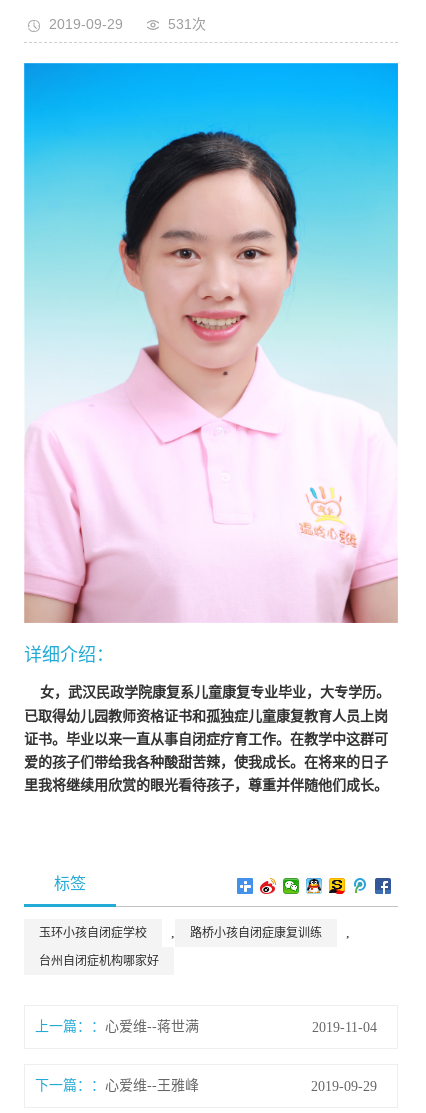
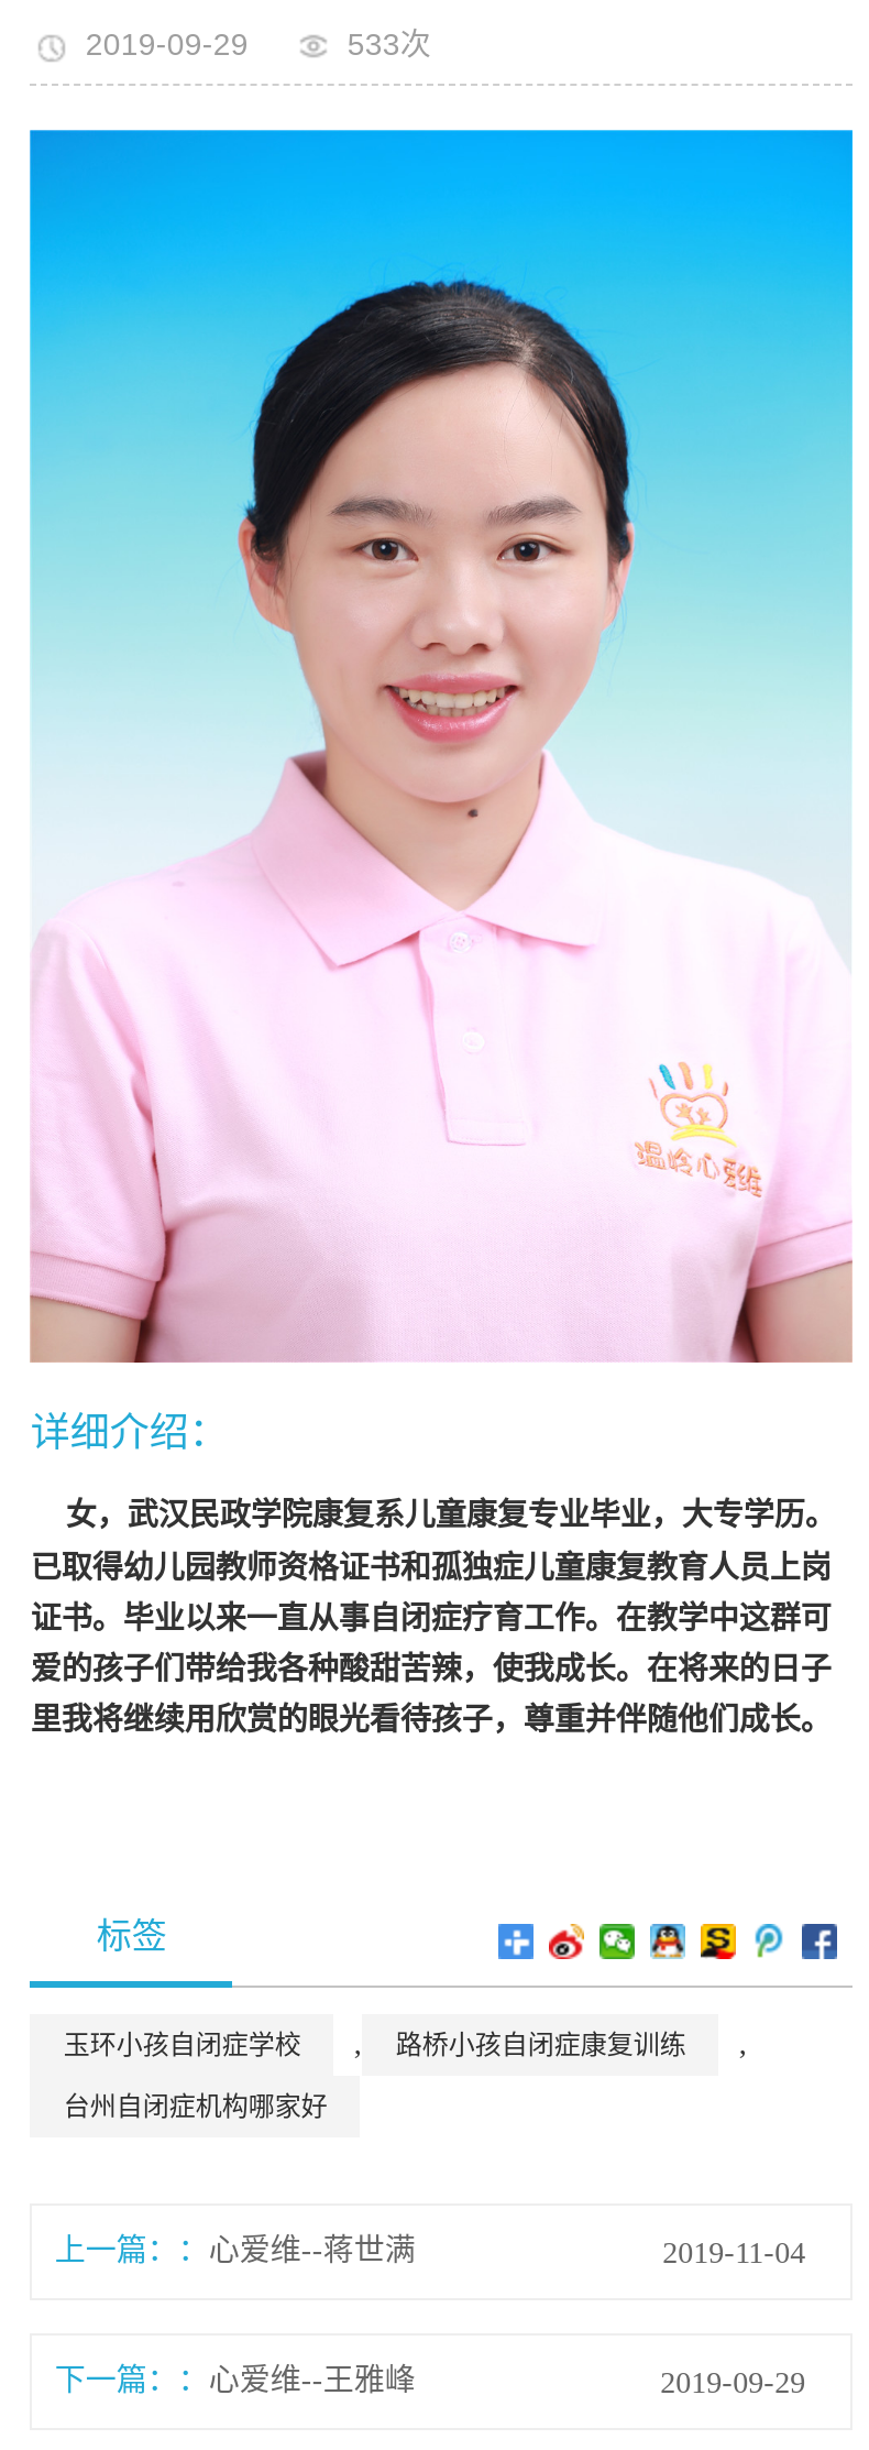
- 531次
+ 533次
